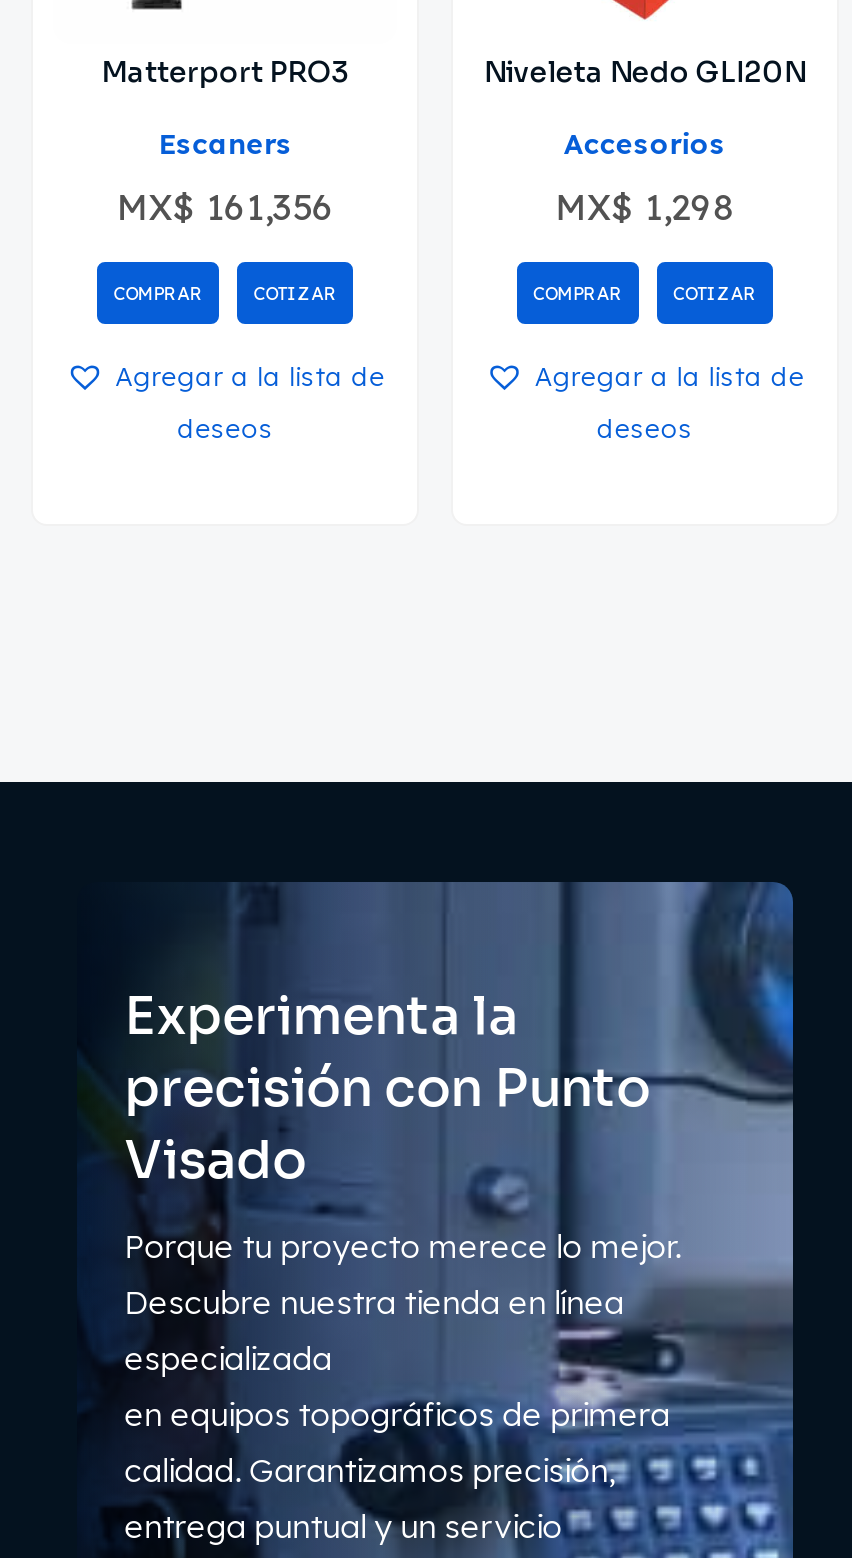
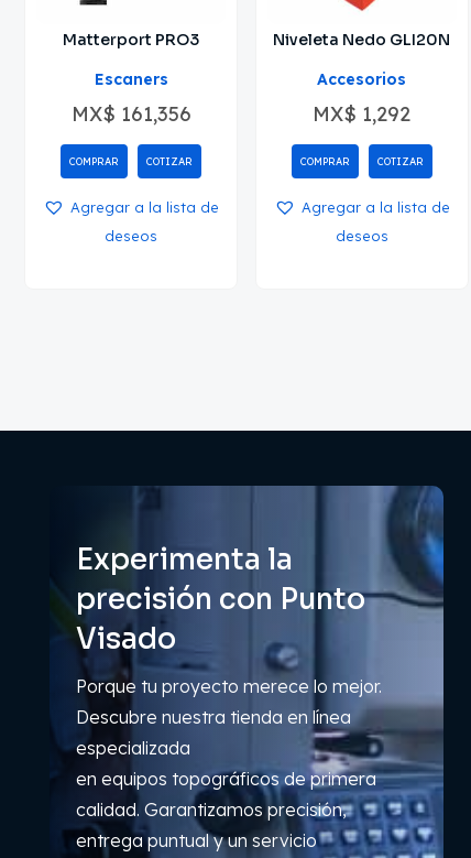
- MX$1,298
+ MX$1,292
